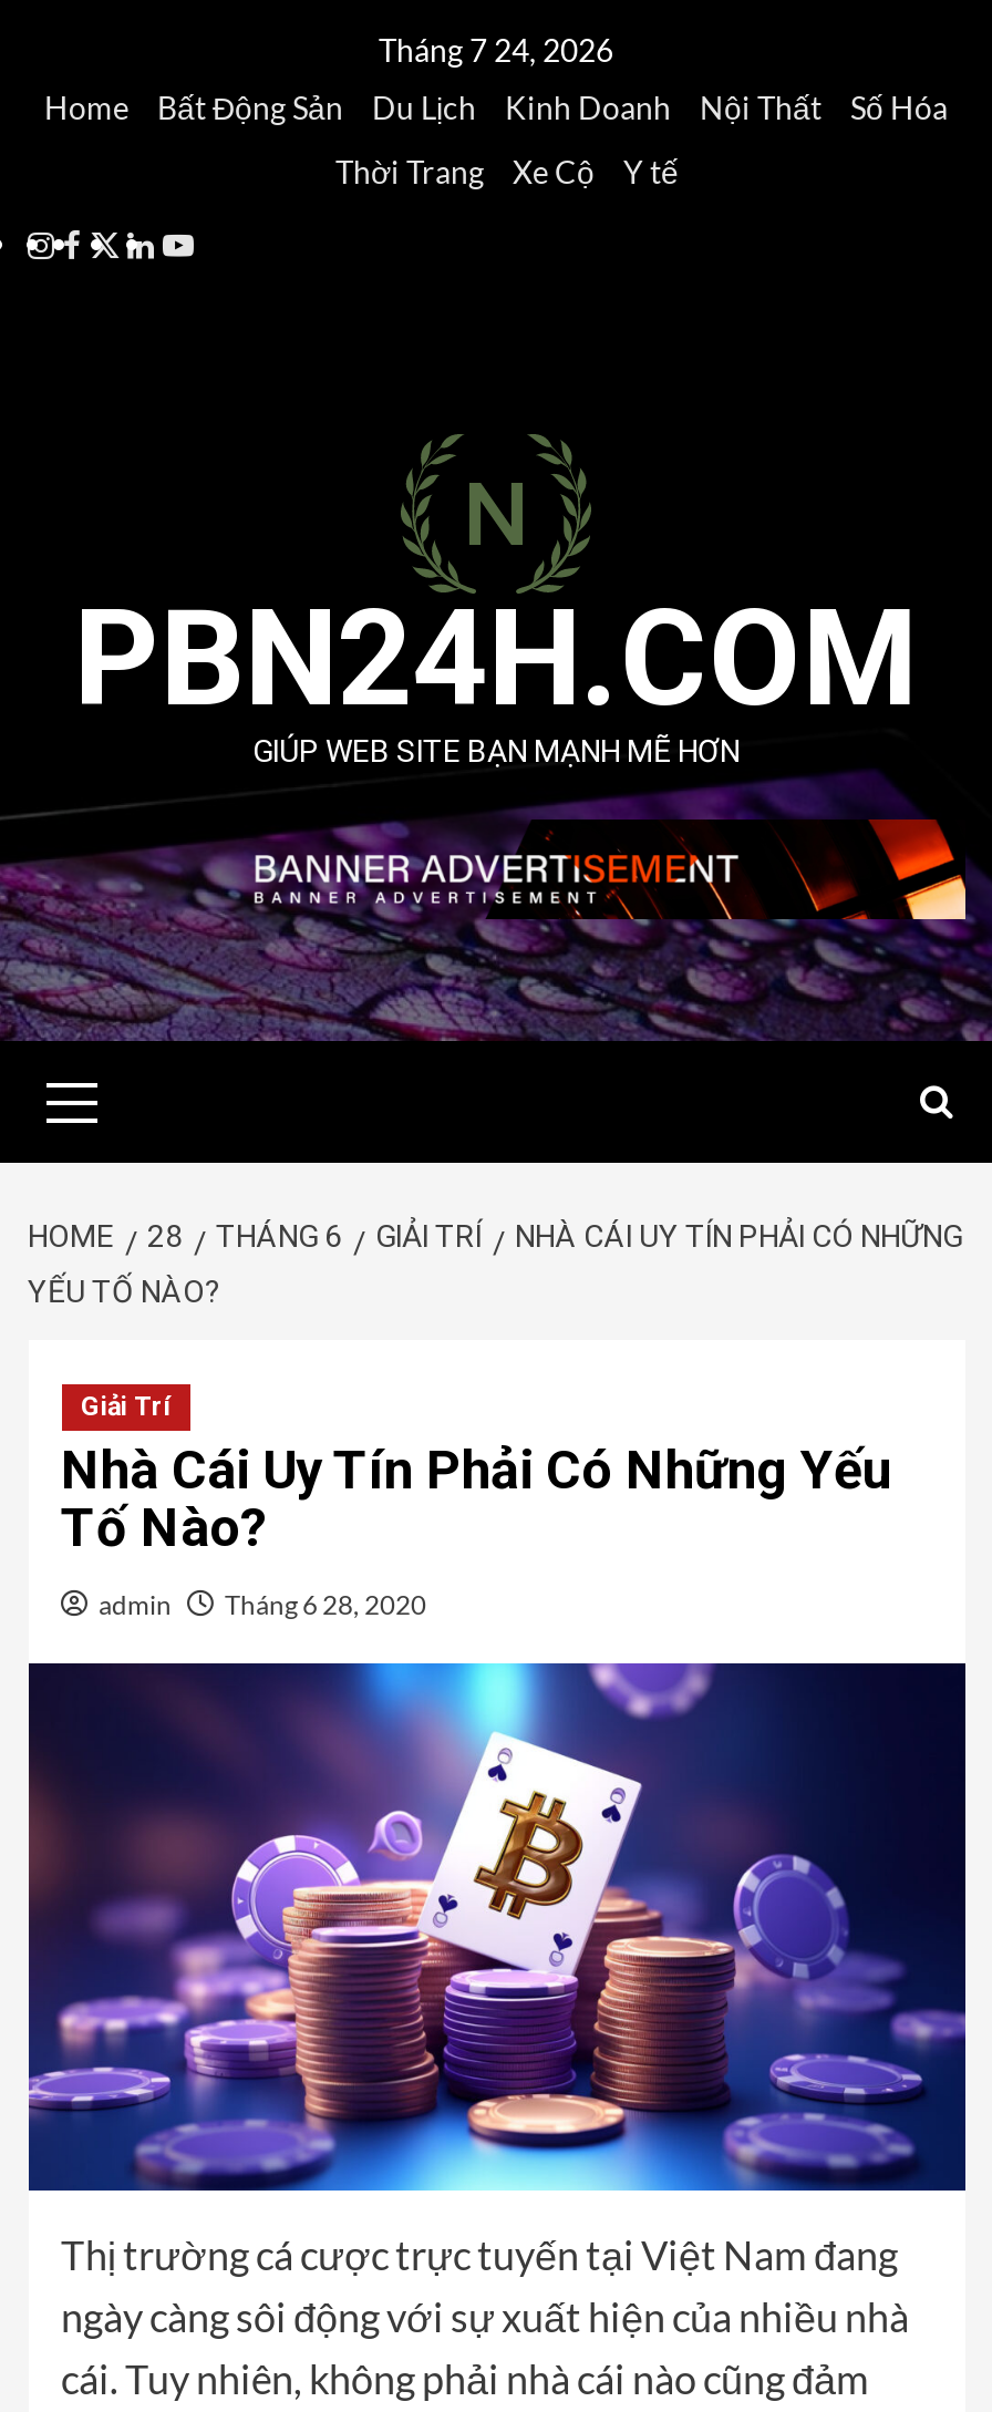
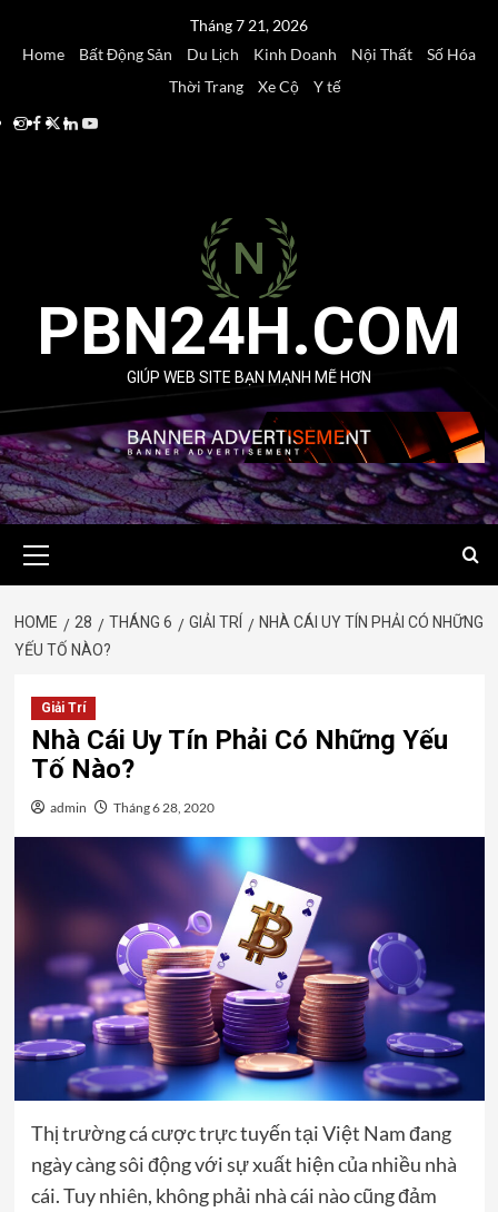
- Tháng 7 24, 2026
+ Tháng 7 21, 2026
